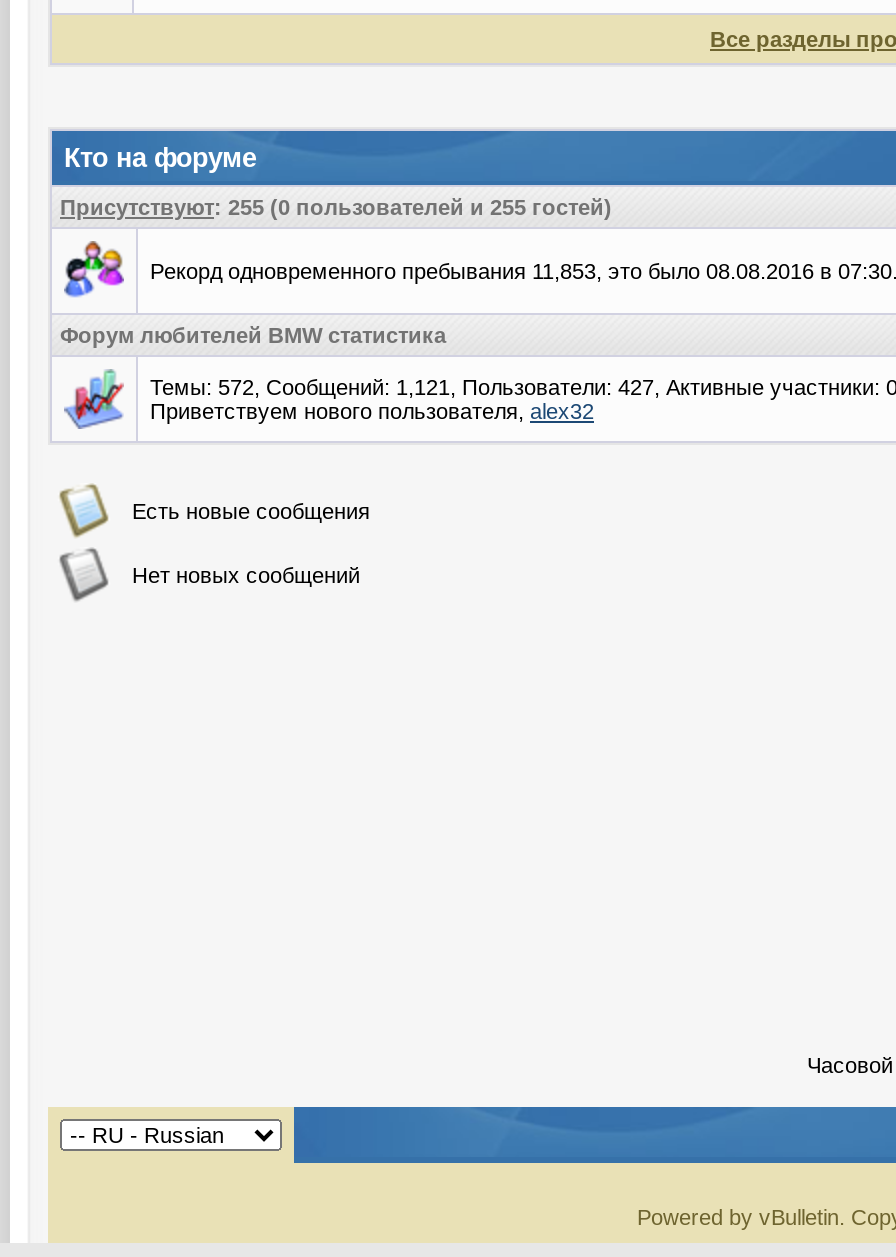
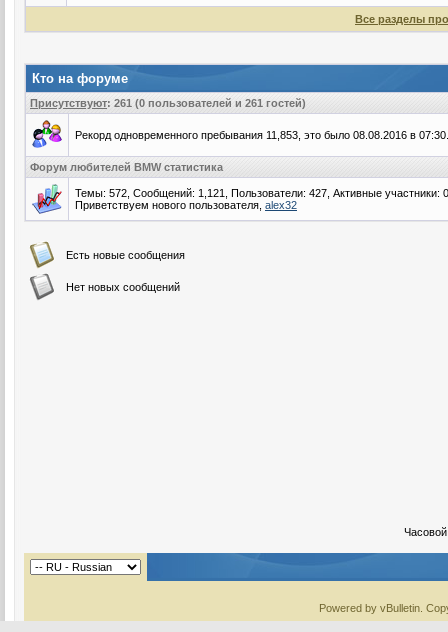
- Присутствуют: 255 (0 пользователей и 255 гостей)
+ Присутствуют: 261 (0 пользователей и 261 гостей)
